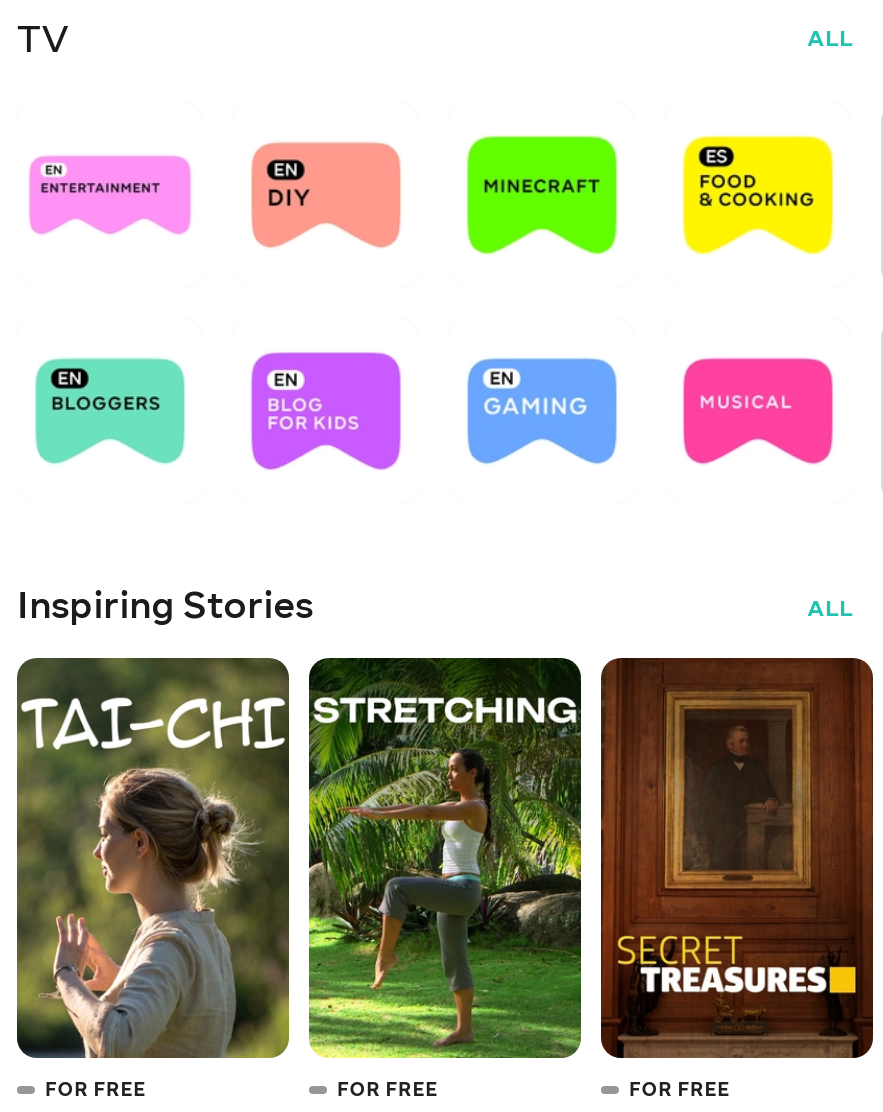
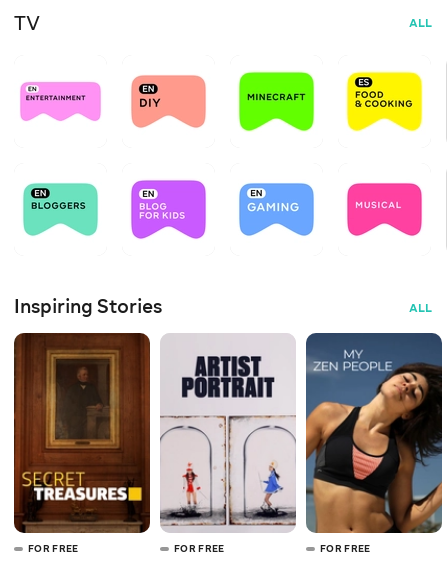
- [image]
+ [image]

- [image]
+ [image]

- [image]
+ [image]
